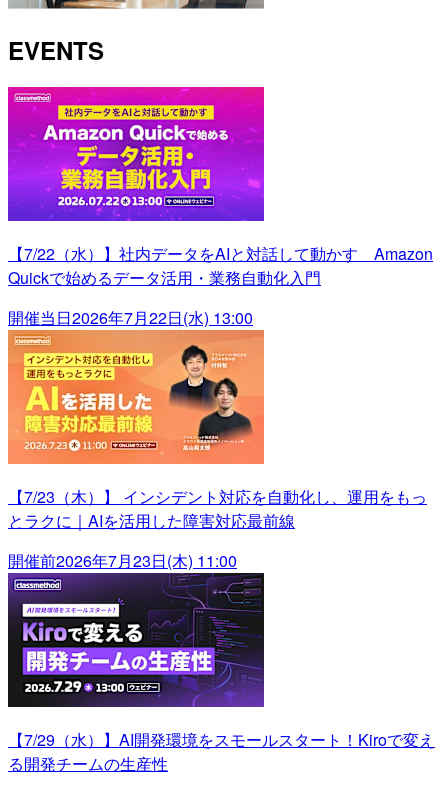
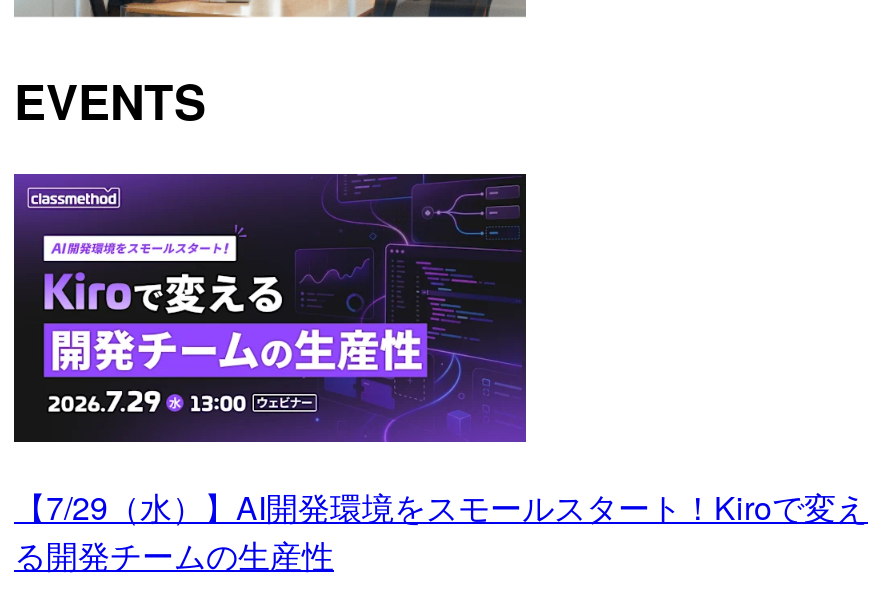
- [image]
- 【7/22（水）】社内データをAIと対話して動かす Amazon
- Quickで始めるデータ活用・業務自動化入門
- 開催当日2026年7月22日(水) 13:00

- [image]
- 【7/23（木）】 インシデント対応を自動化し、運用をもっ
- とラクに｜AIを活用した障害対応最前線
- 開催前2026年7月23日(木) 11:00
